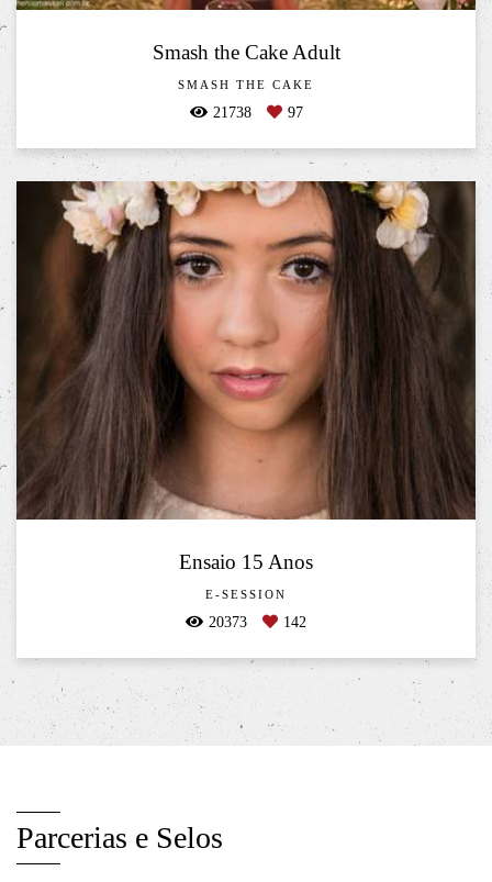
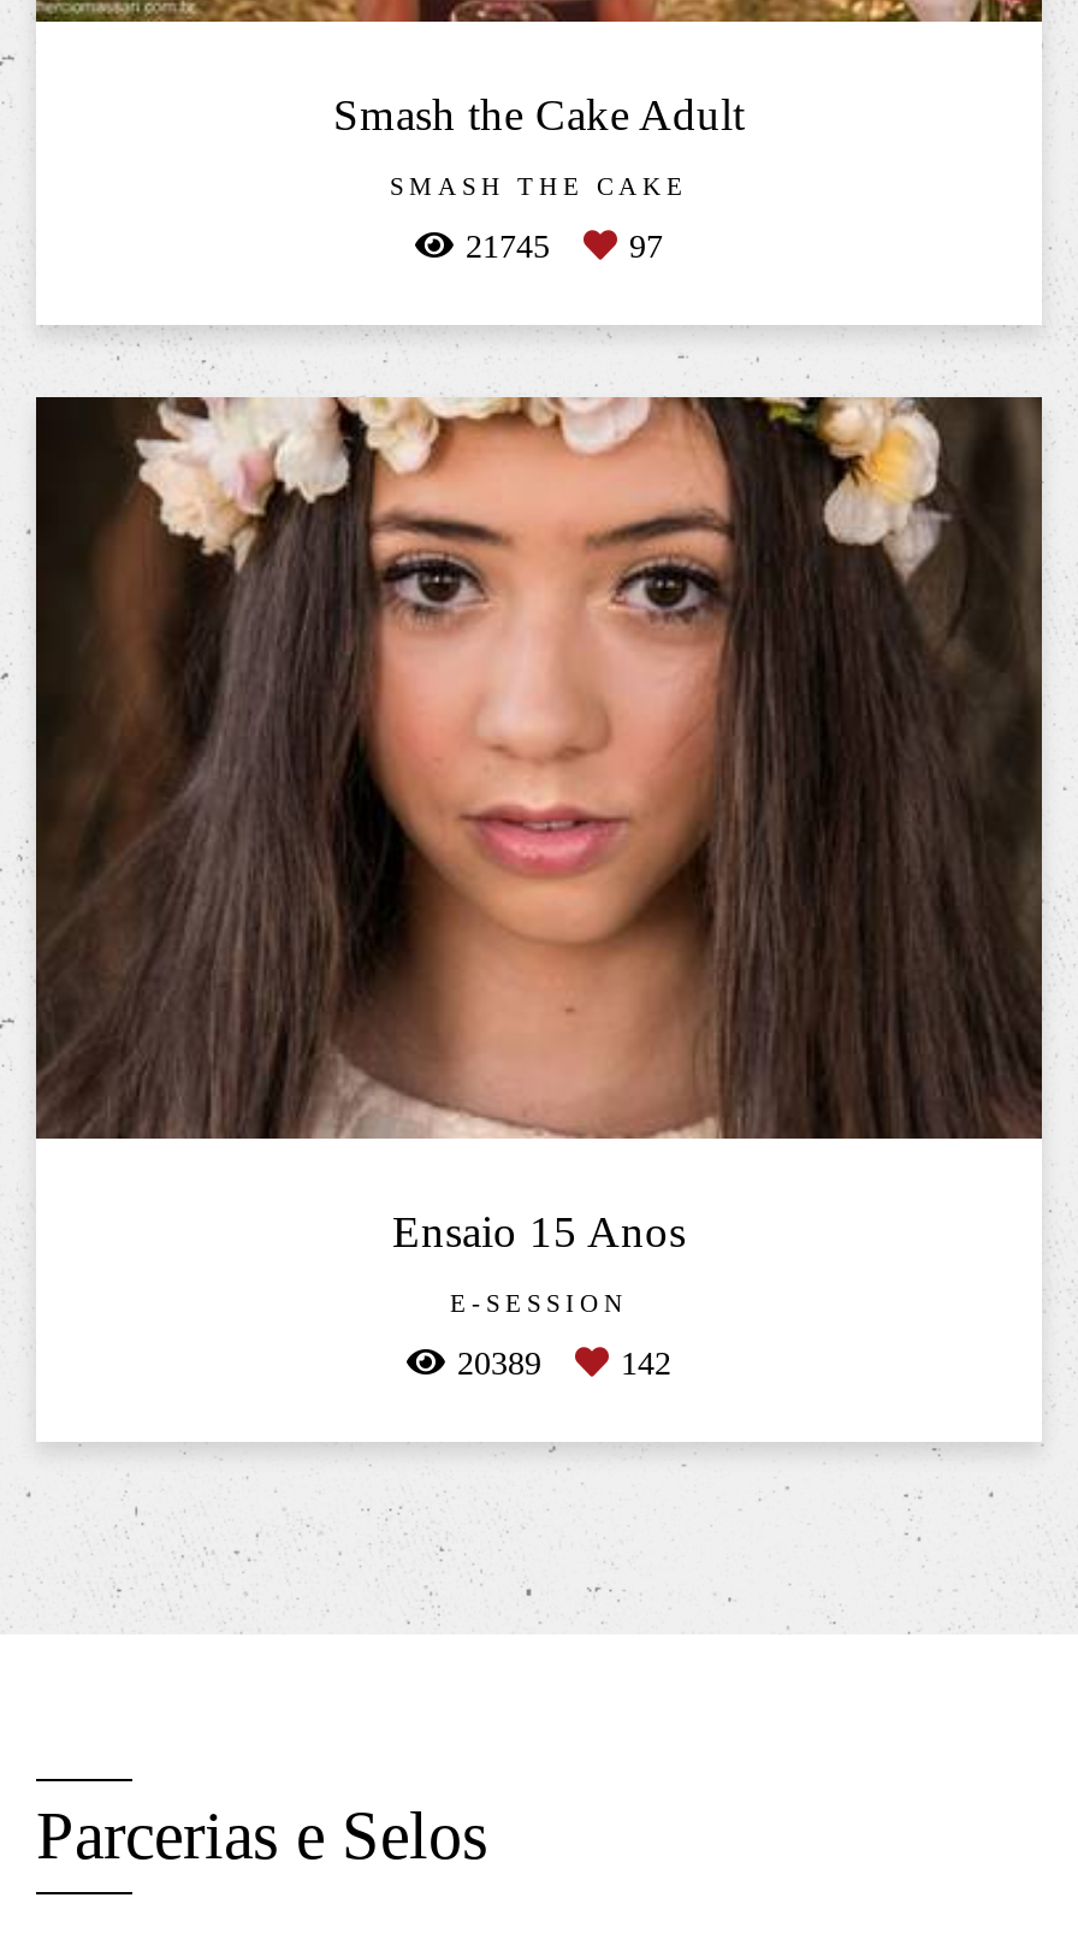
- 21738
+ 21745

- 20373
+ 20389
